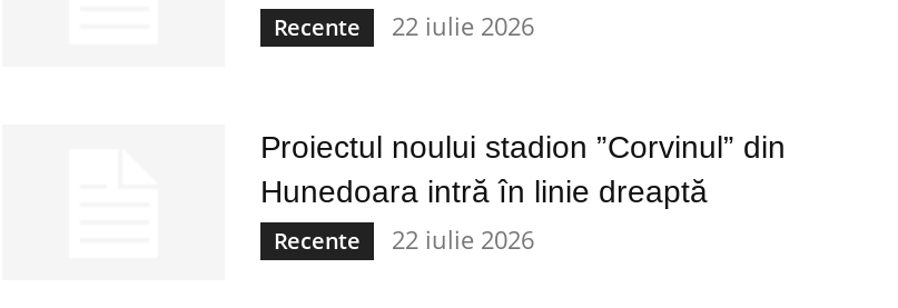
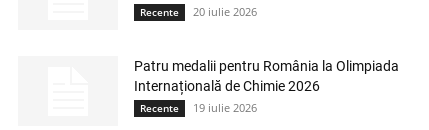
- Recente 22 iulie 2026
+ Recente 20 iulie 2026

- Proiectul noului stadion ”Corvinul” din
- Hunedoara intră în linie dreaptă
+ Patru medalii pentru România la Olimpiada
+ Internațională de Chimie 2026

- Recente 22 iulie 2026
+ Recente 19 iulie 2026
